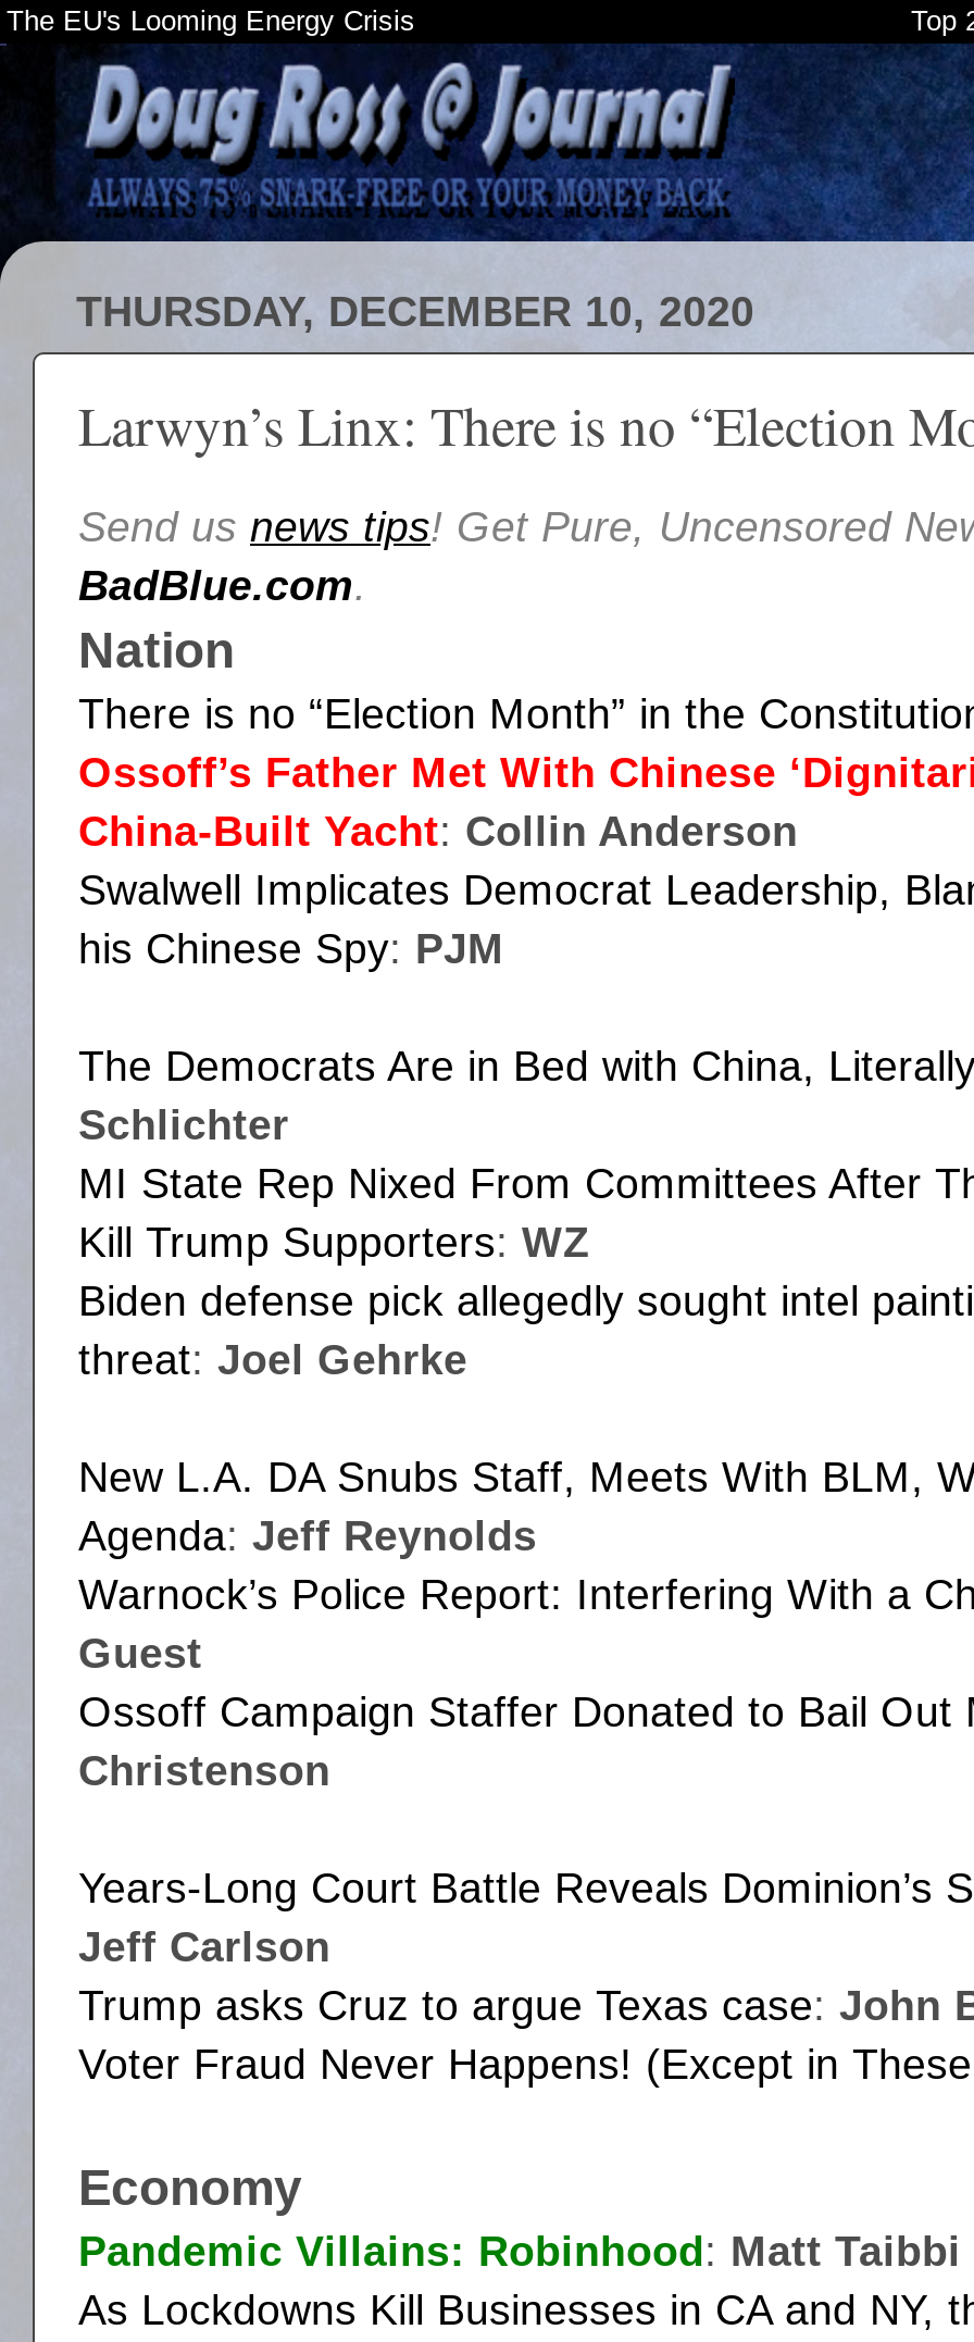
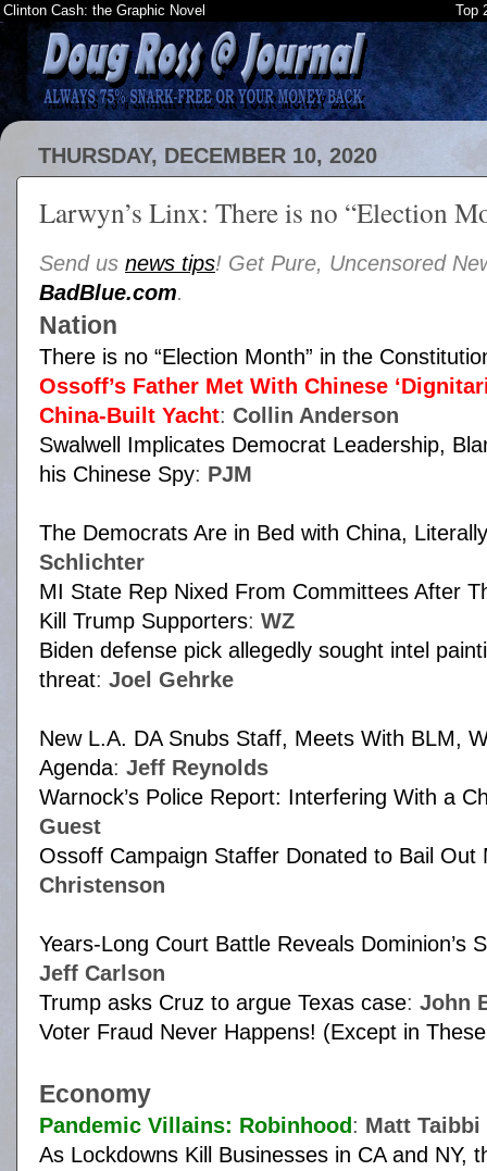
- The EU's Looming Energy Crisis
+ Clinton Cash: the Graphic Novel
